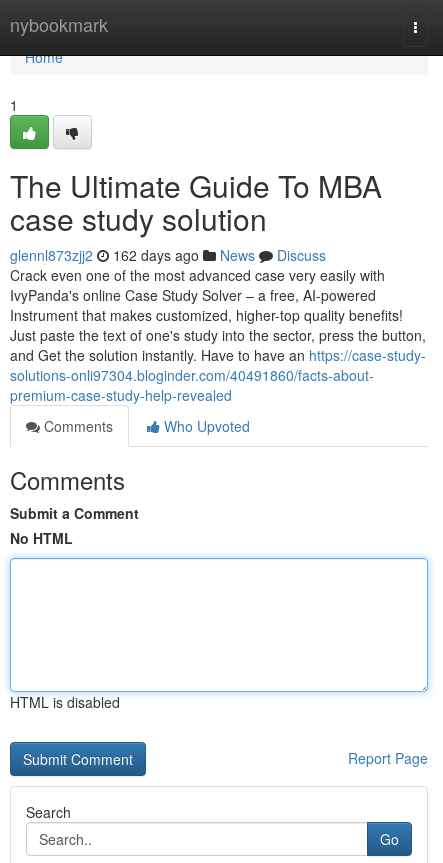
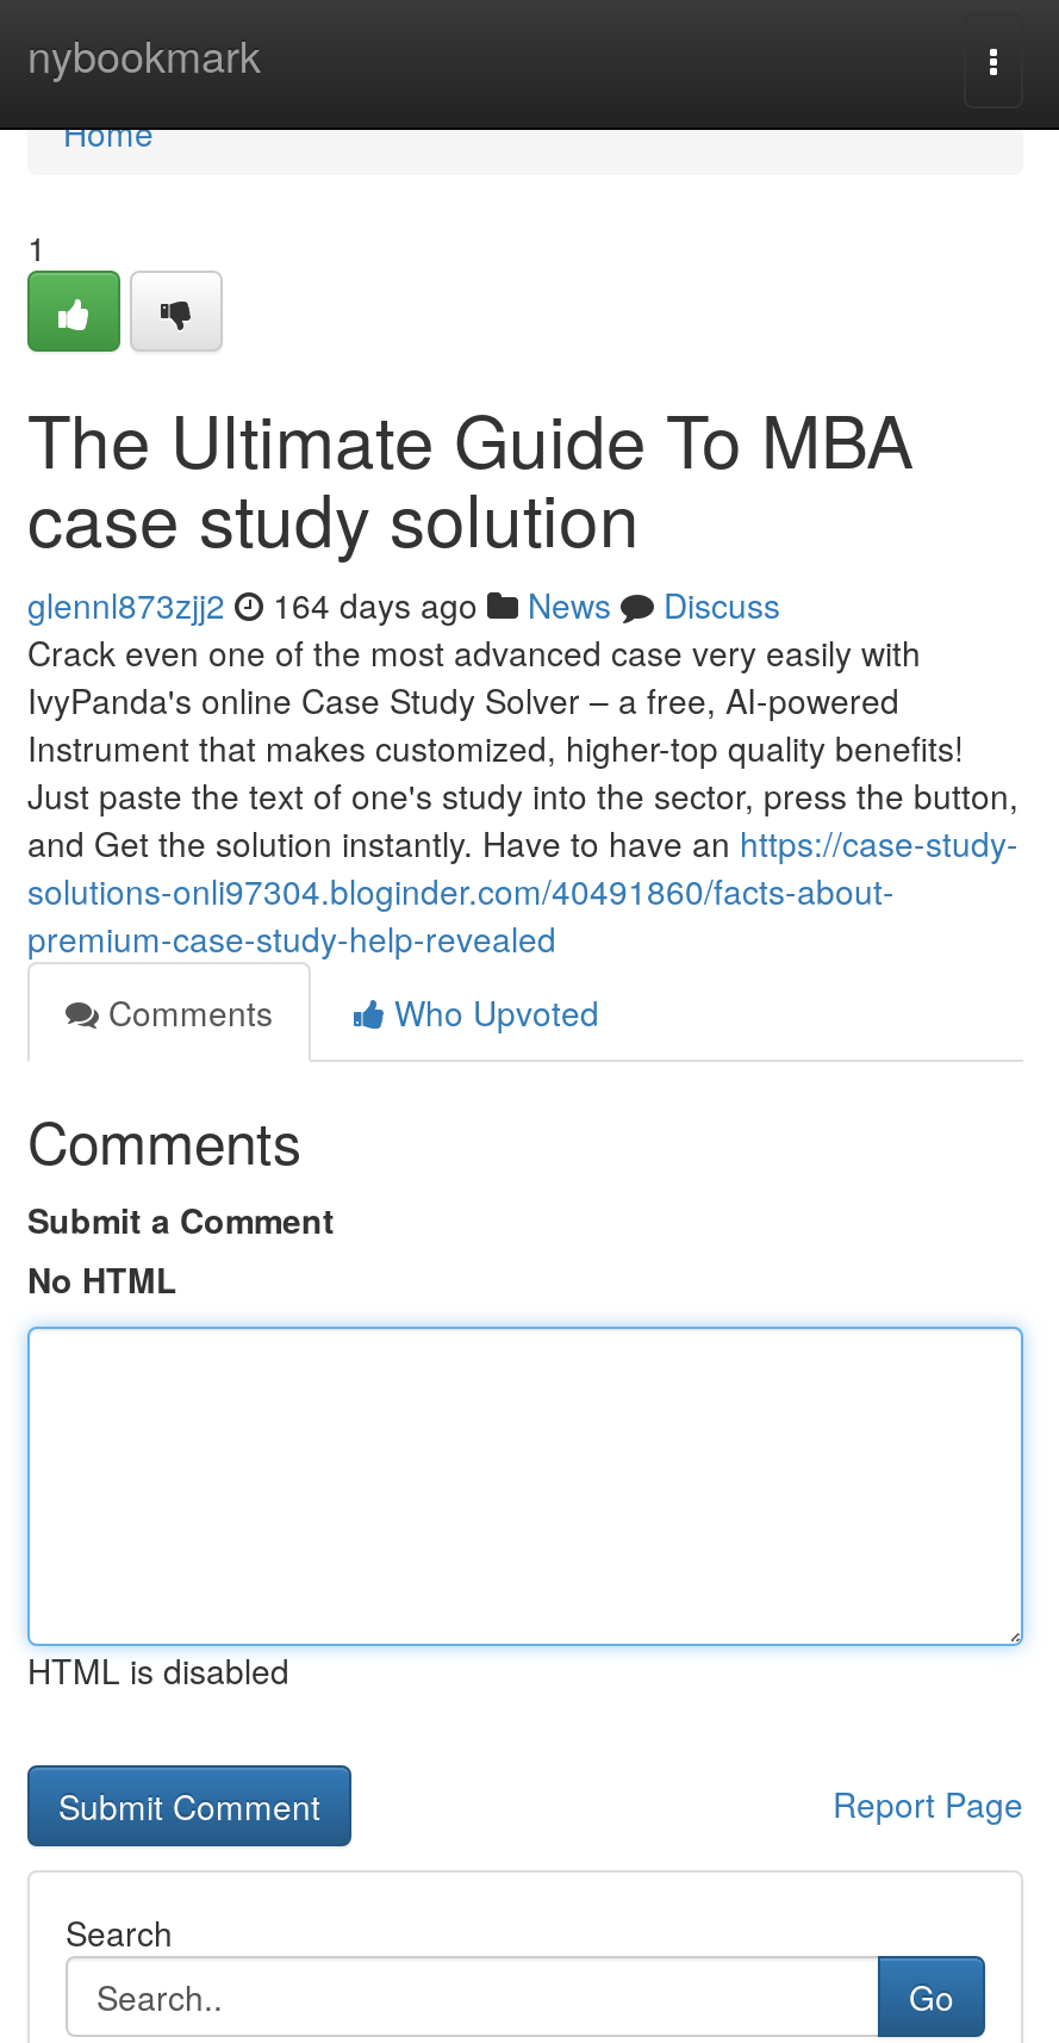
- glennl873zjj2 162 days ago News Discuss
+ glennl873zjj2 164 days ago News Discuss
